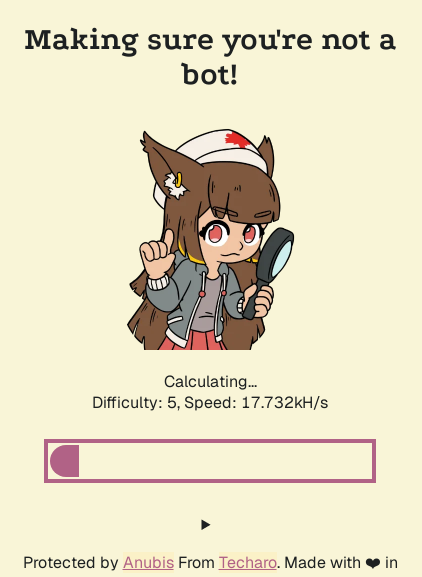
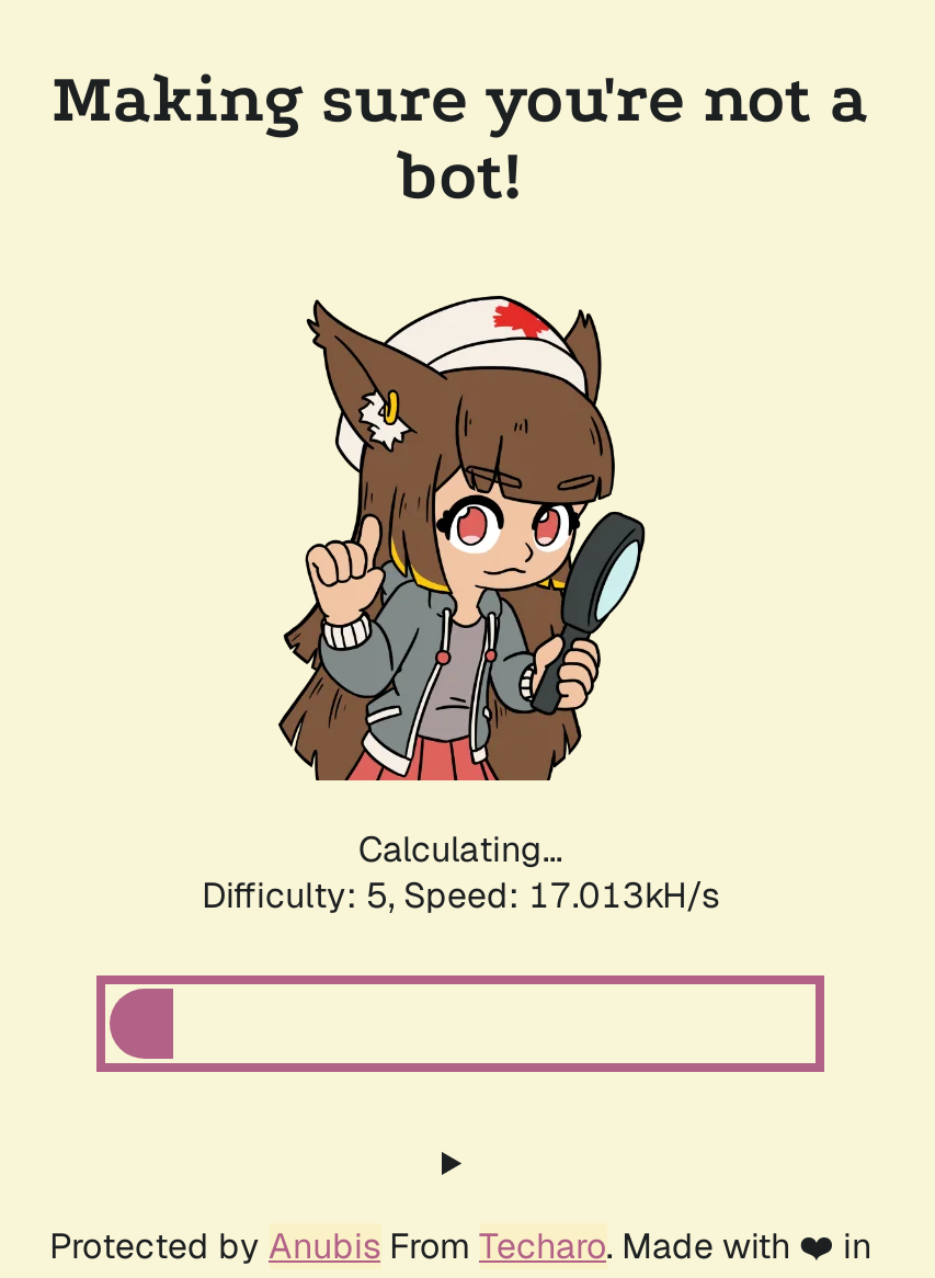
- Difficulty: 5, Speed: 17.732kH/s
+ Difficulty: 5, Speed: 17.013kH/s
